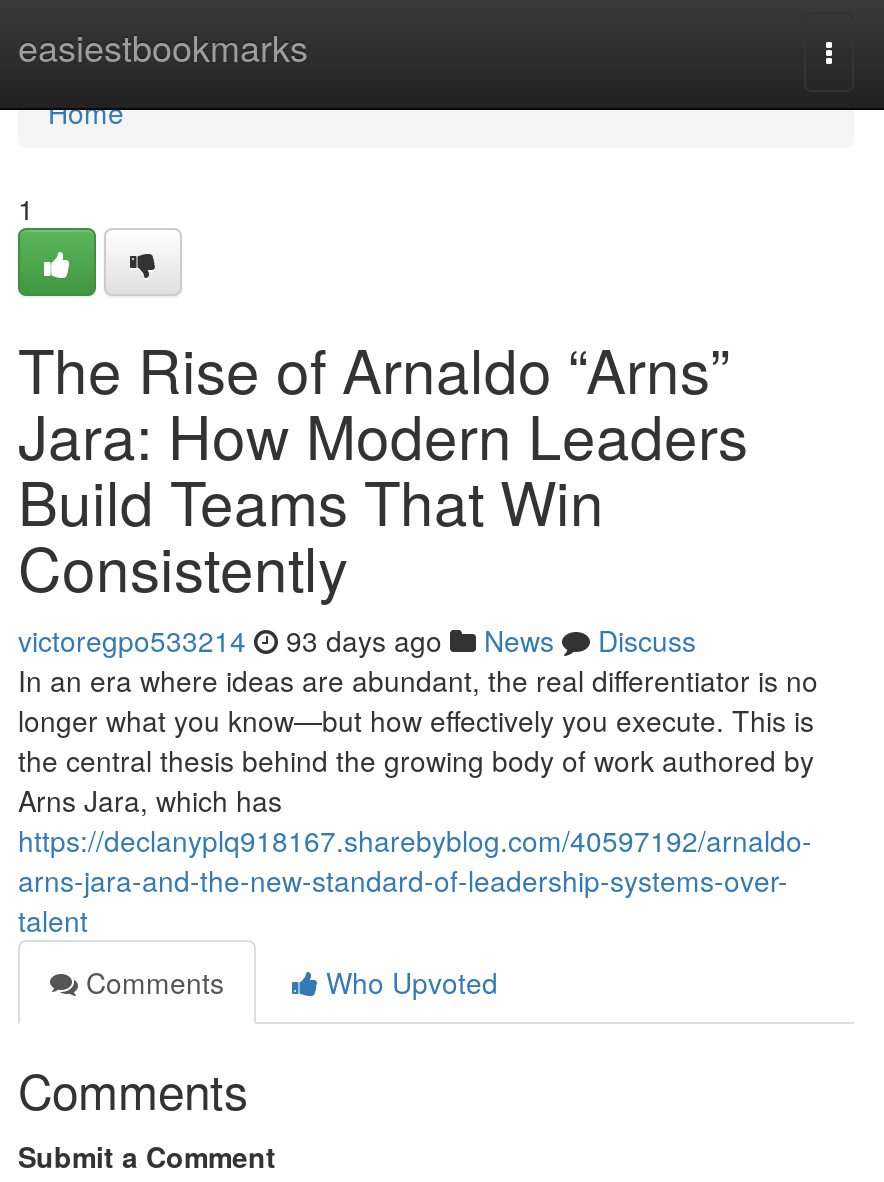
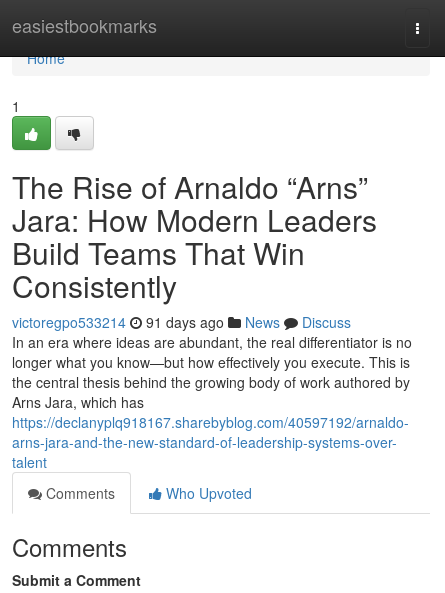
- victoregpo533214 93 days ago News Discuss
+ victoregpo533214 91 days ago News Discuss
